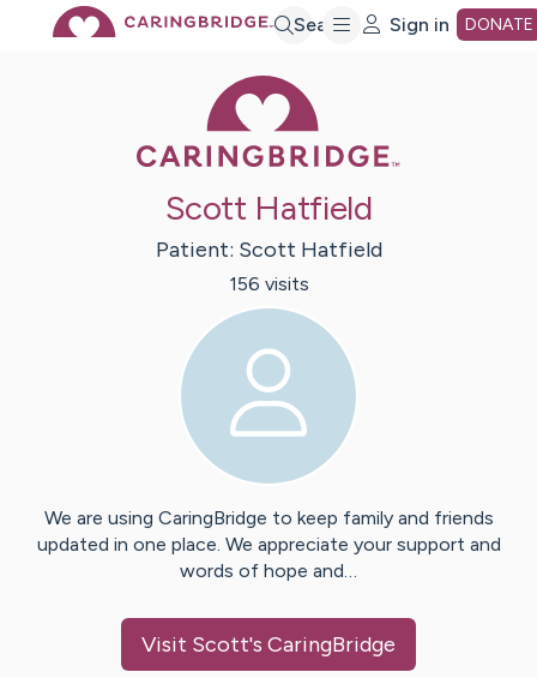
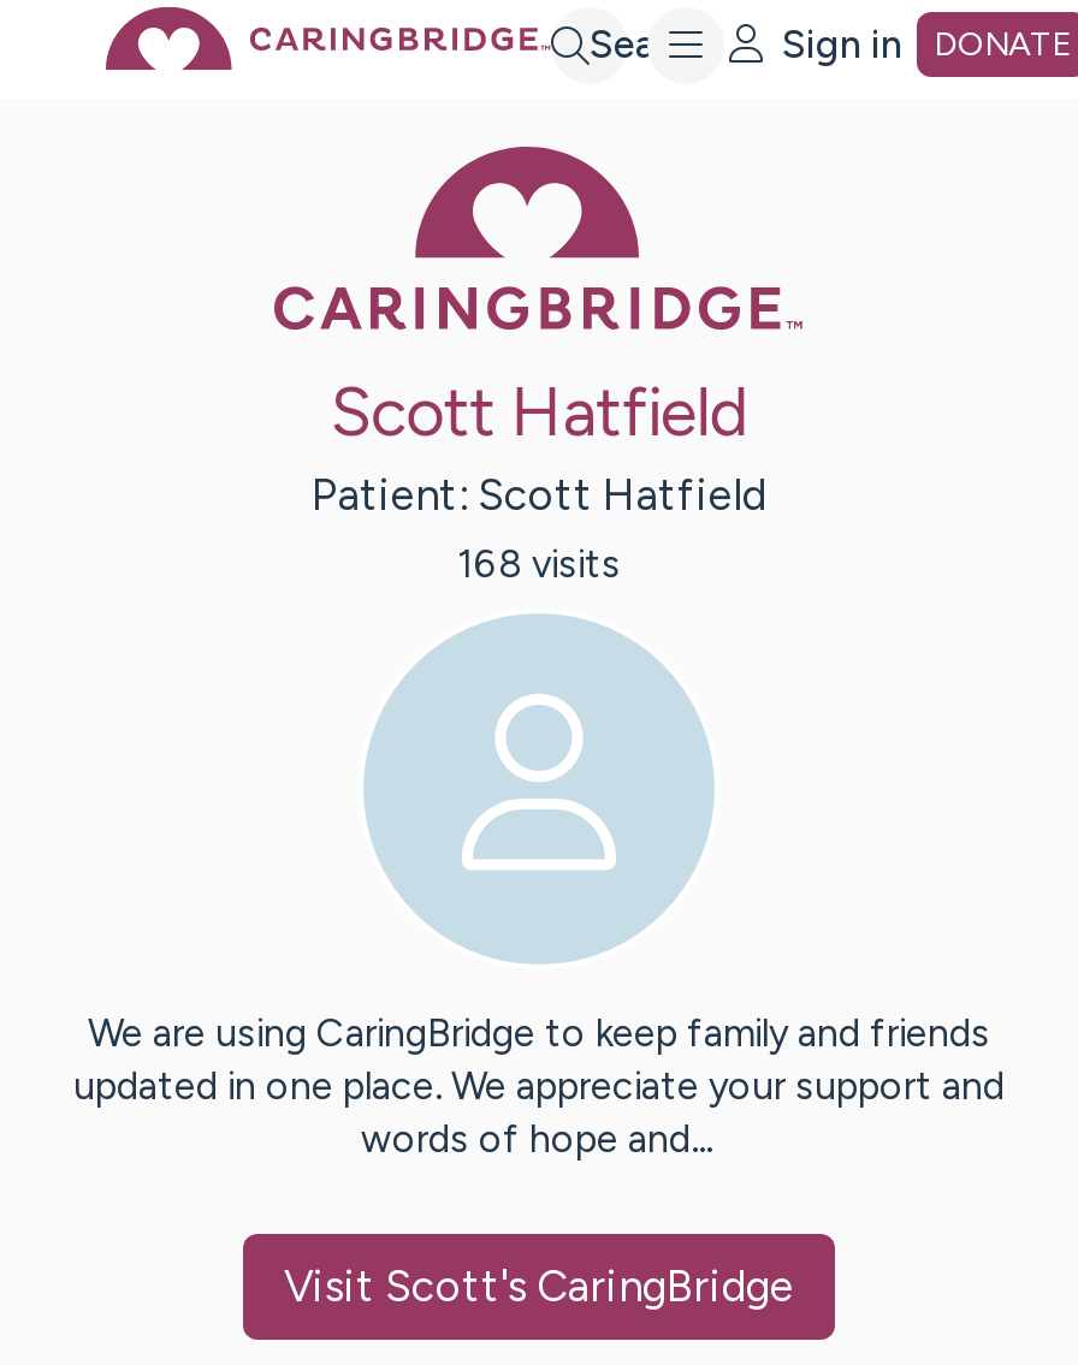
- 156 visits
+ 168 visits
